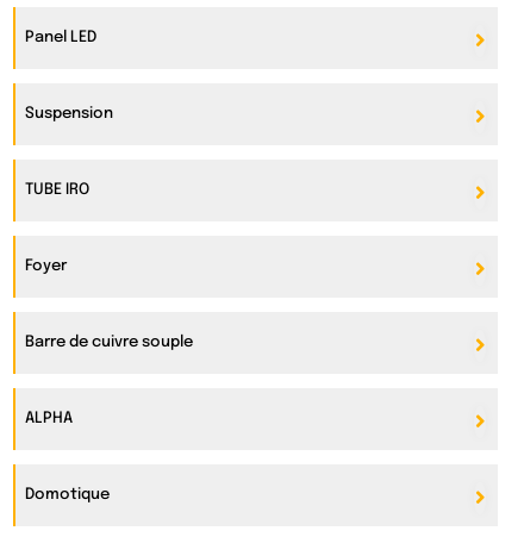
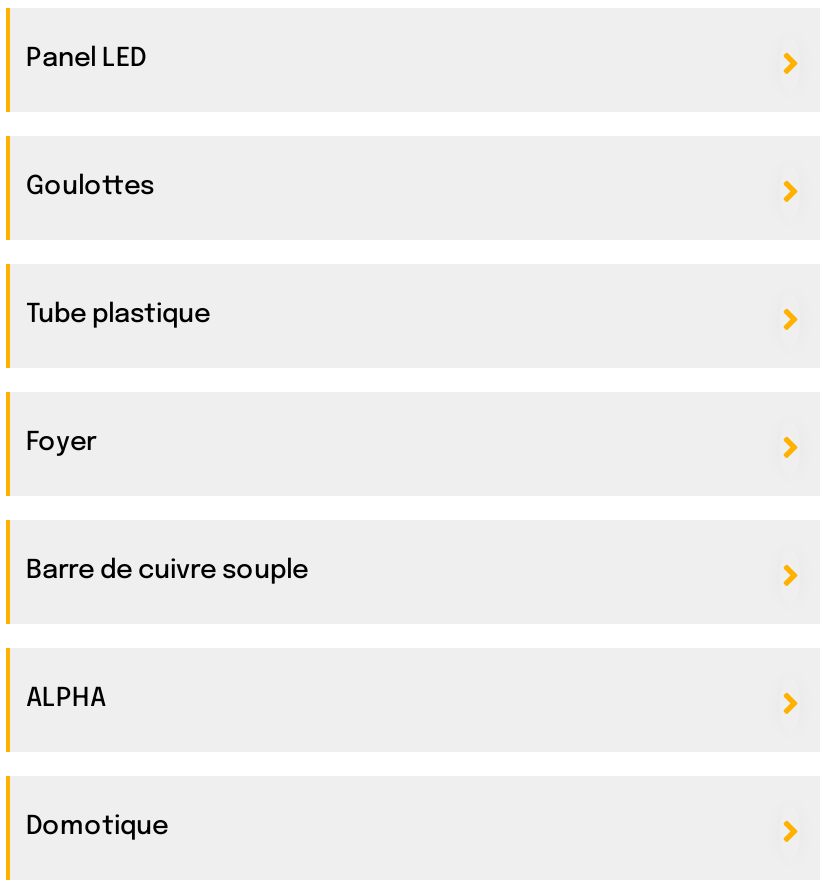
- Suspension
+ Goulottes

- TUBE IRO
+ Tube plastique
